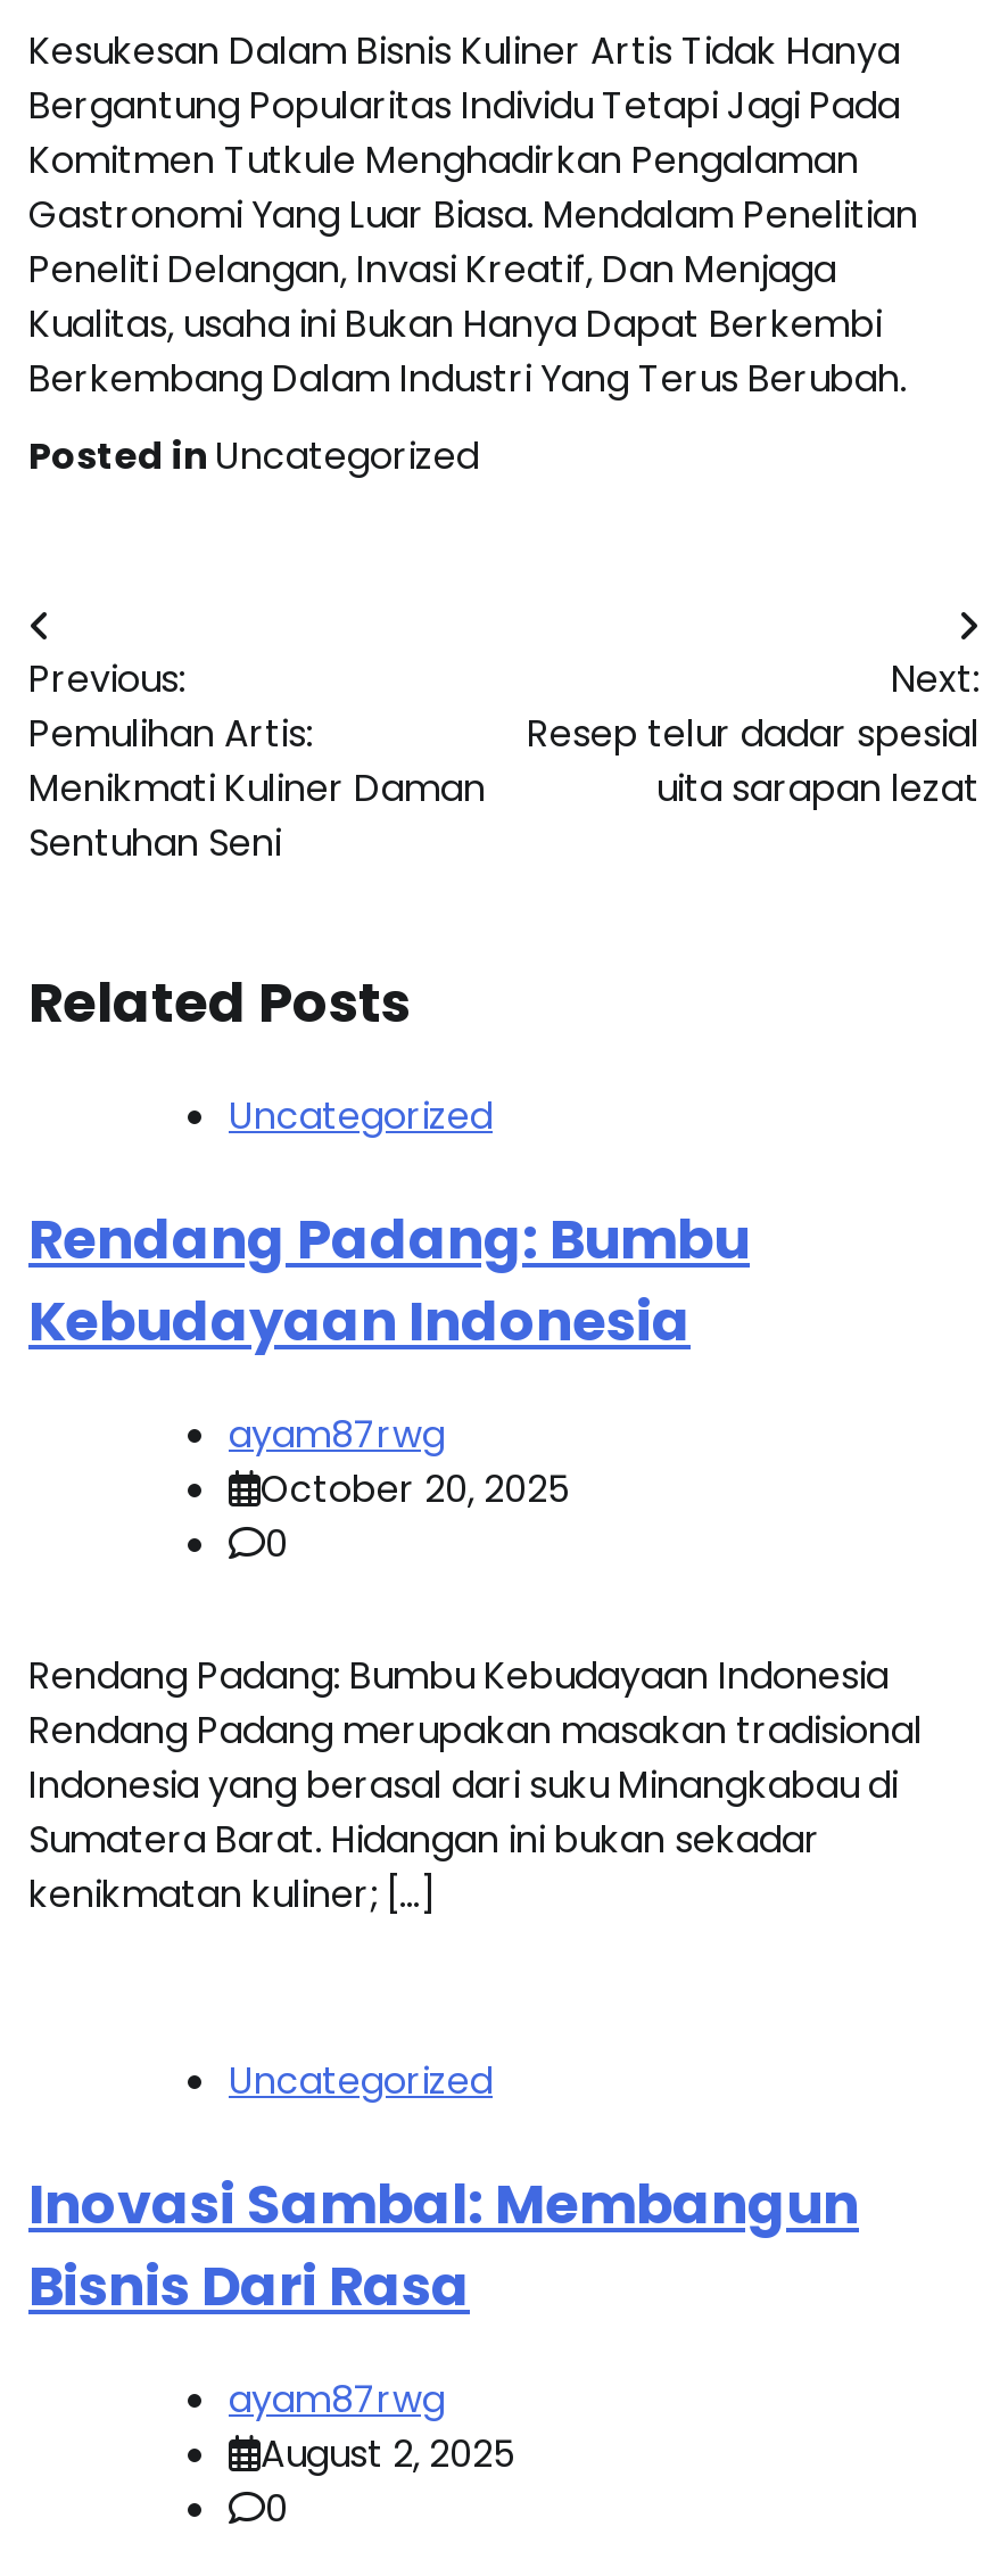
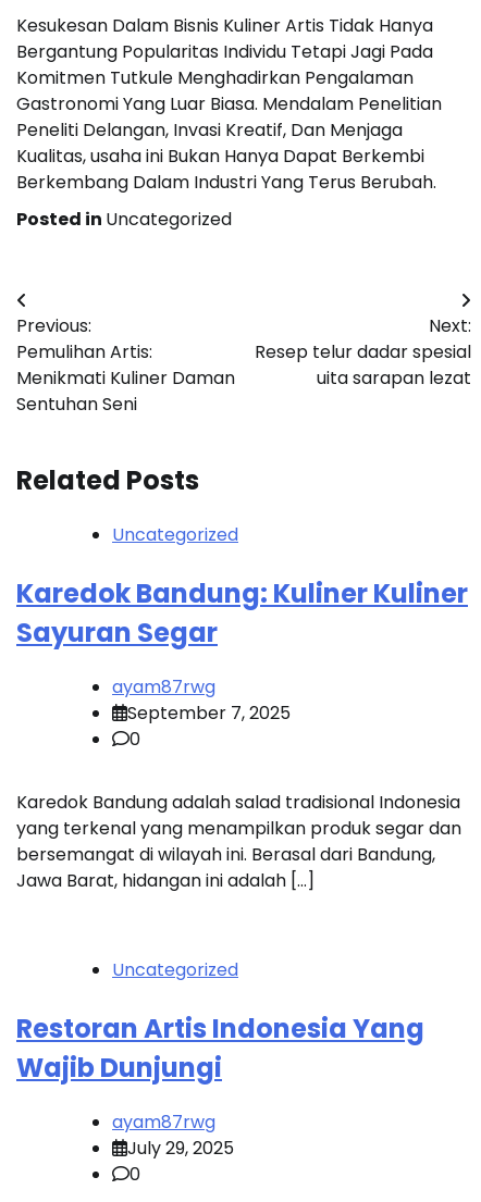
- Rendang Padang: Bumbu
- Kebudayaan Indonesia
+ Karedok Bandung: Kuliner Kuliner
+ Sayuran Segar

- October 20, 2025
+ September 7, 2025

- Rendang Padang: Bumbu Kebudayaan Indonesia
- Rendang Padang merupakan masakan tradisional
- Indonesia yang berasal dari suku Minangkabau di
- Sumatera Barat. Hidangan ini bukan sekadar
- kenikmatan kuliner; […]
+ Karedok Bandung adalah salad tradisional Indonesia
+ yang terkenal yang menampilkan produk segar dan
+ bersemangat di wilayah ini. Berasal dari Bandung,
+ Jawa Barat, hidangan ini adalah […]

- Inovasi Sambal: Membangun
- Bisnis Dari Rasa
+ Restoran Artis Indonesia Yang
+ Wajib Dunjungi

- August 2, 2025
+ July 29, 2025
